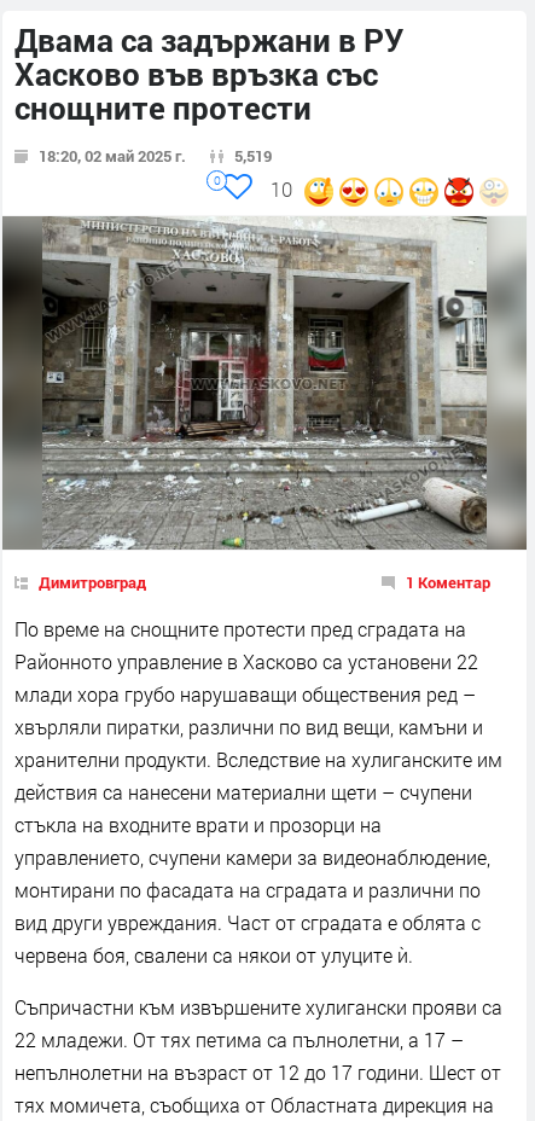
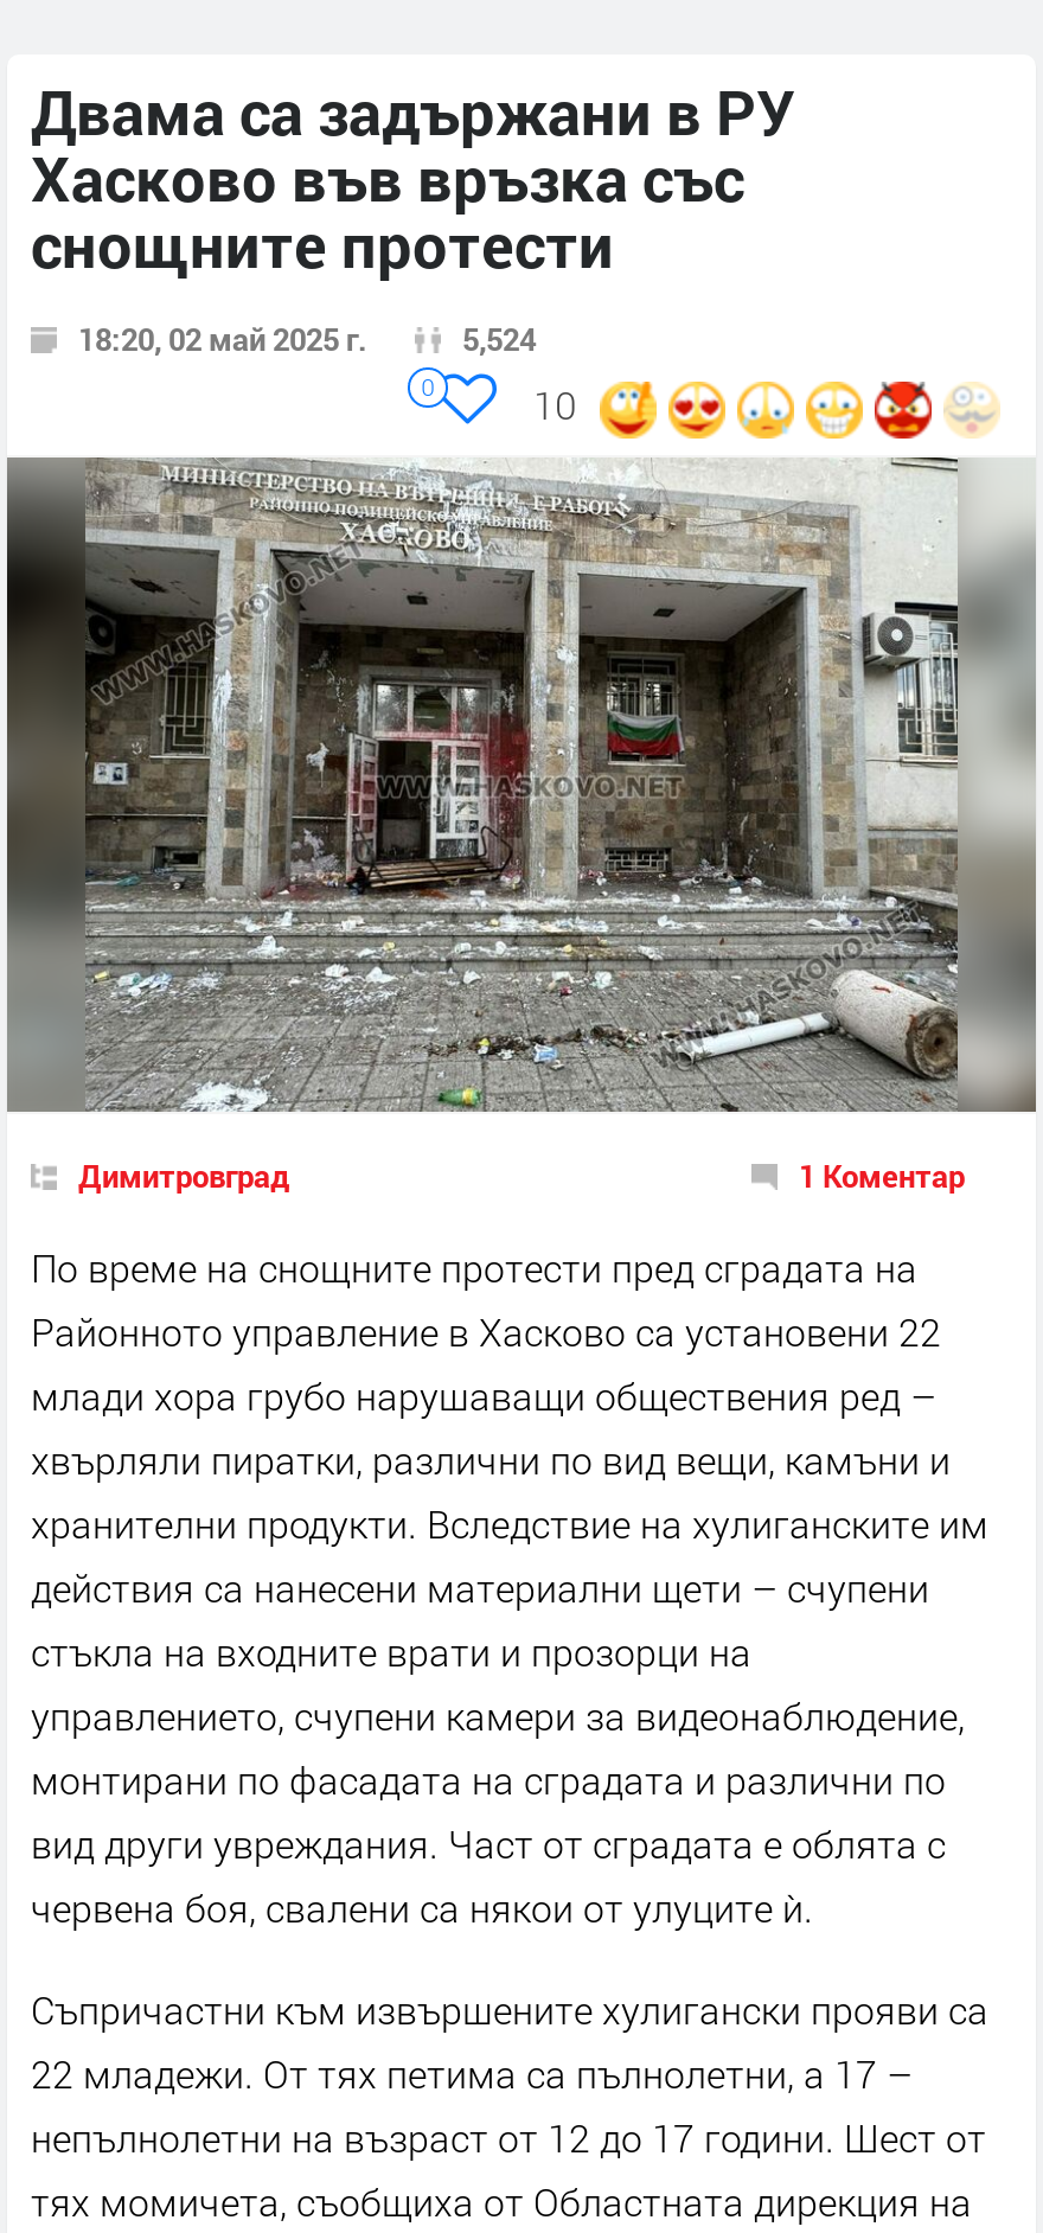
- 5,519
+ 5,524
